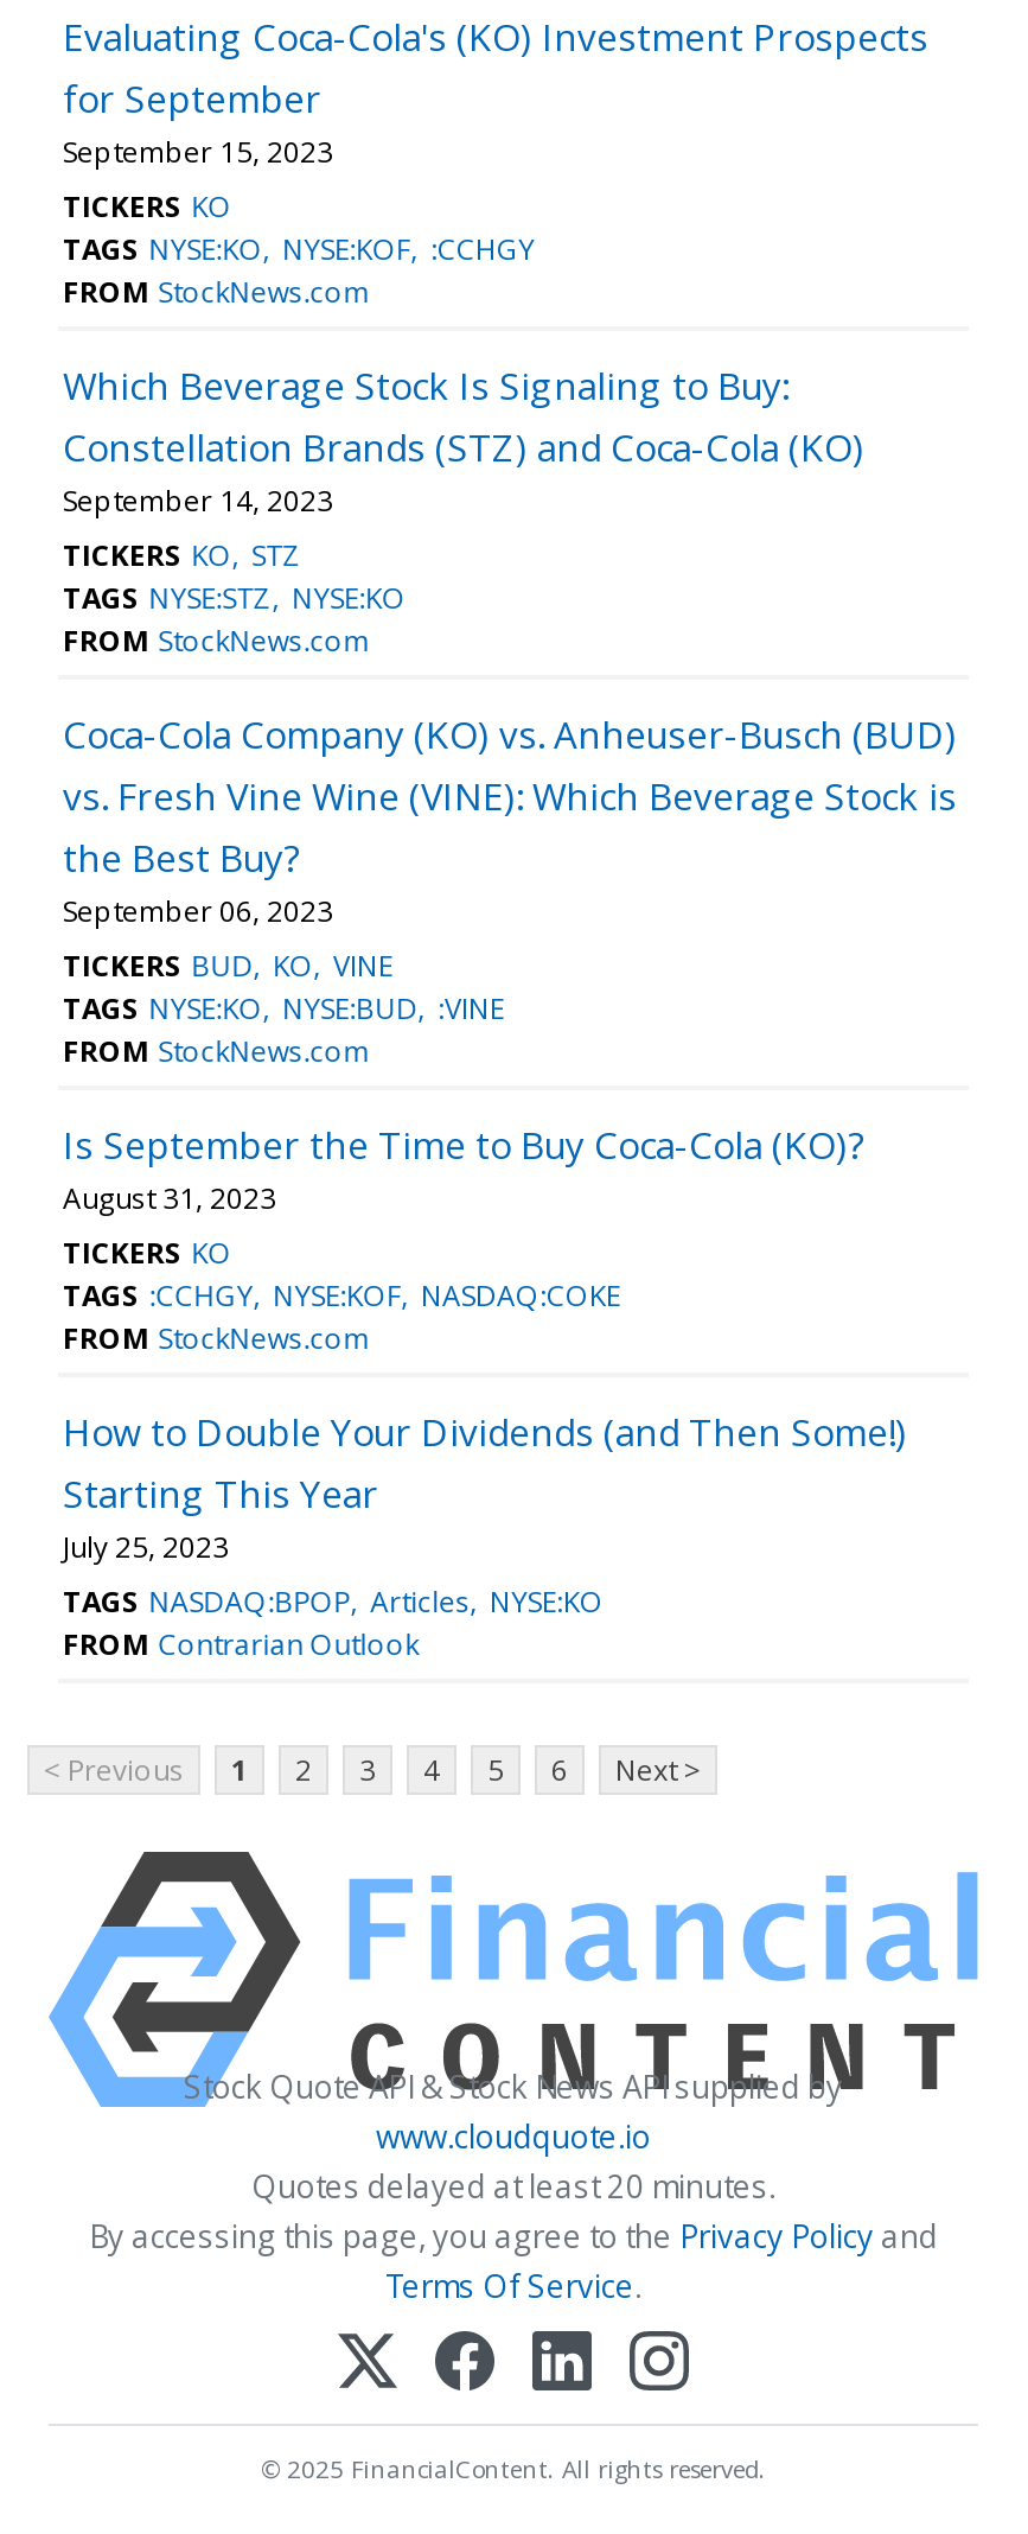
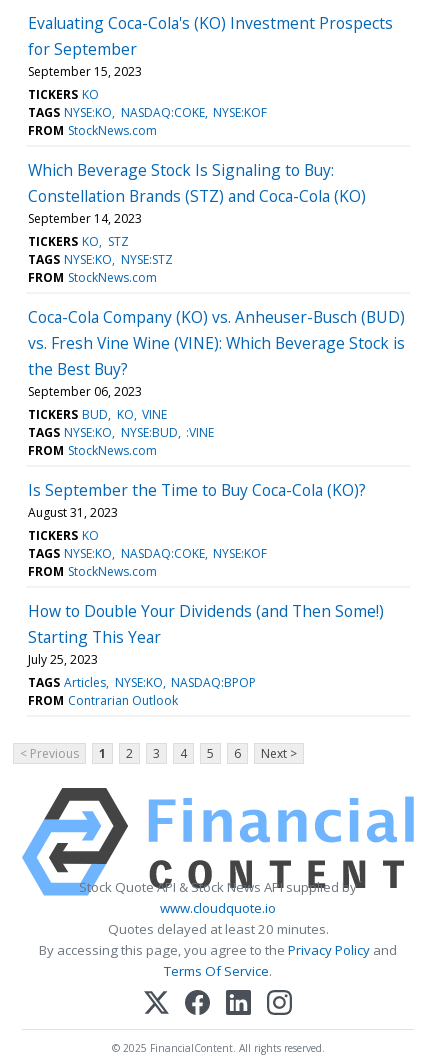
- TAGS NYSE:KO NYSE:KOF :CCHGY
+ TAGS NYSE:KO NASDAQ:COKE NYSE:KOF

- TAGS NYSE:STZ NYSE:KO
+ TAGS NYSE:KO NYSE:STZ

- TAGS :CCHGY NYSE:KOF NASDAQ:COKE
+ TAGS NYSE:KO NASDAQ:COKE NYSE:KOF

- TAGS NASDAQ:BPOP Articles NYSE:KO
+ TAGS Articles NYSE:KO NASDAQ:BPOP
